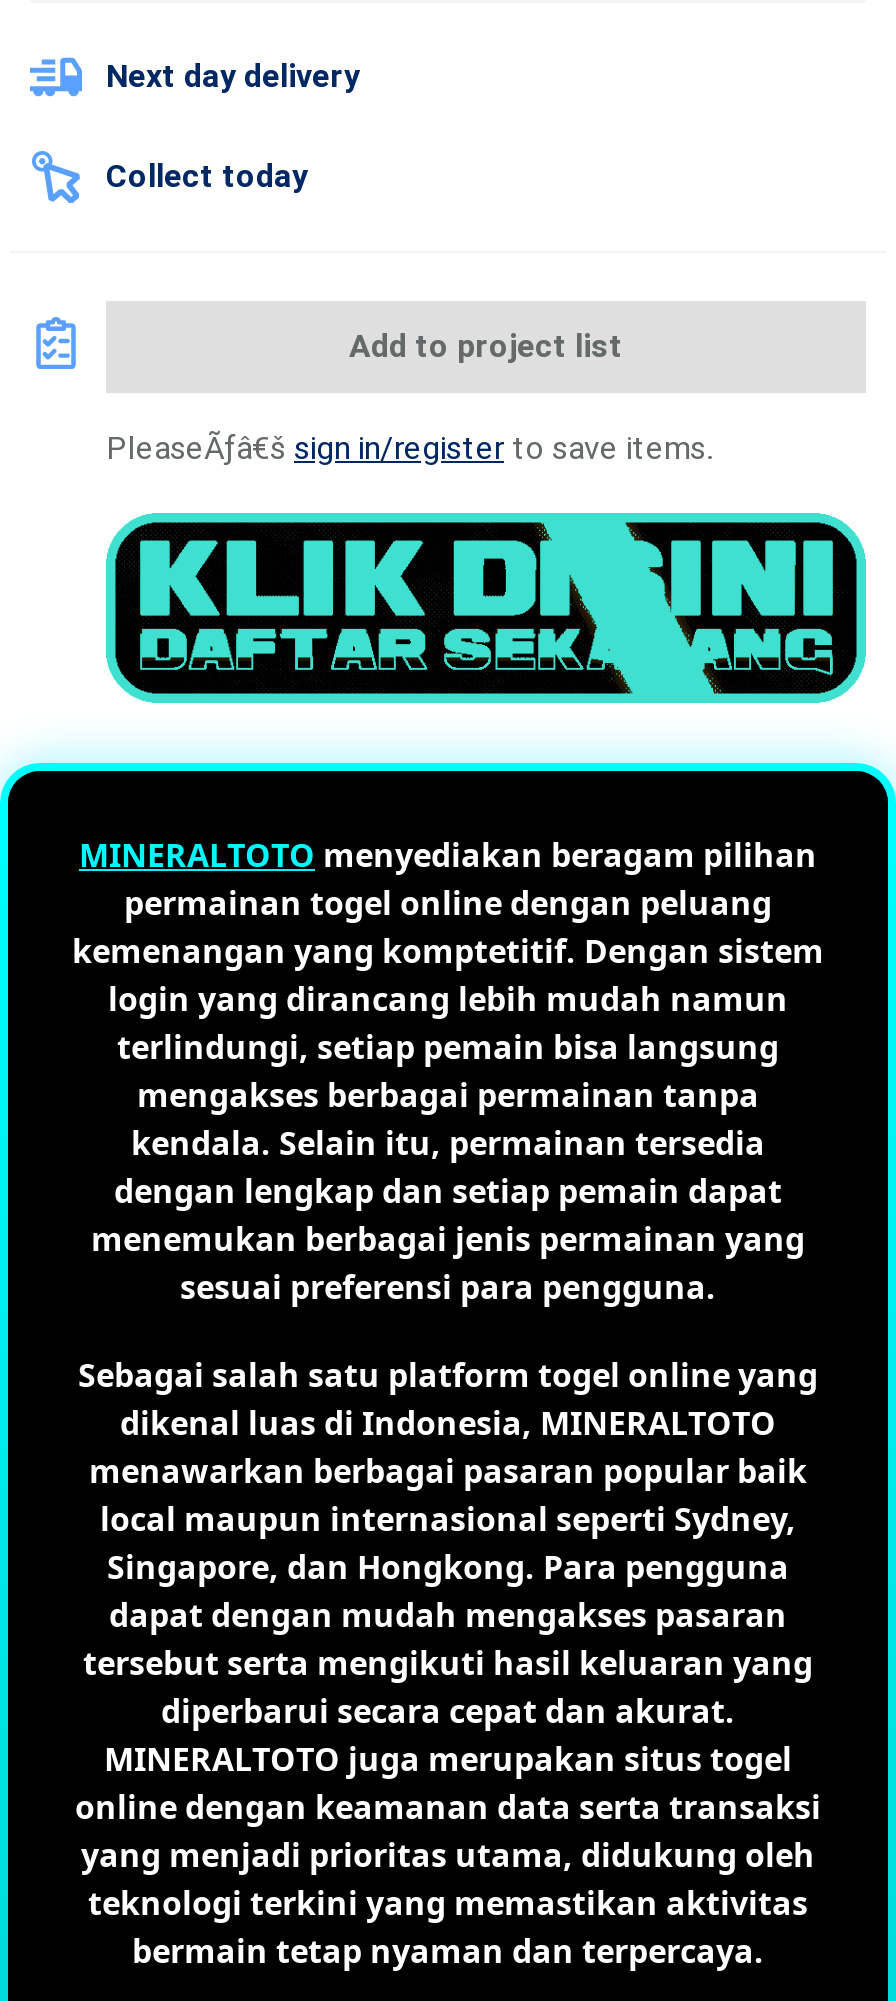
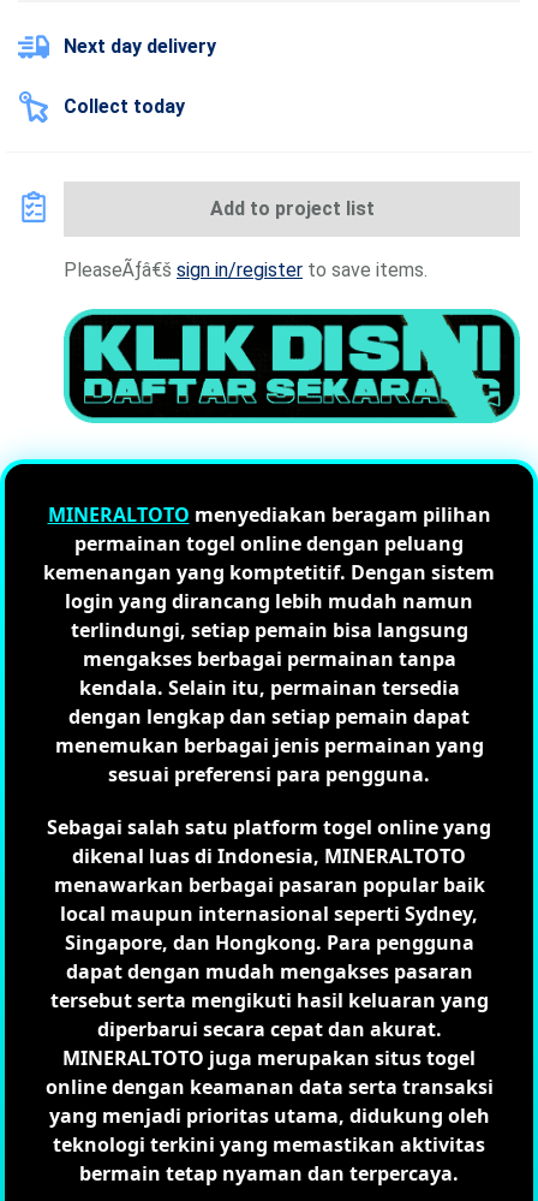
- [image]
+ [image]
